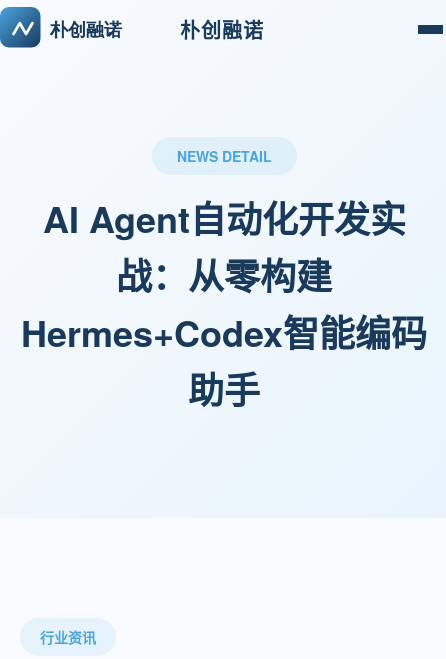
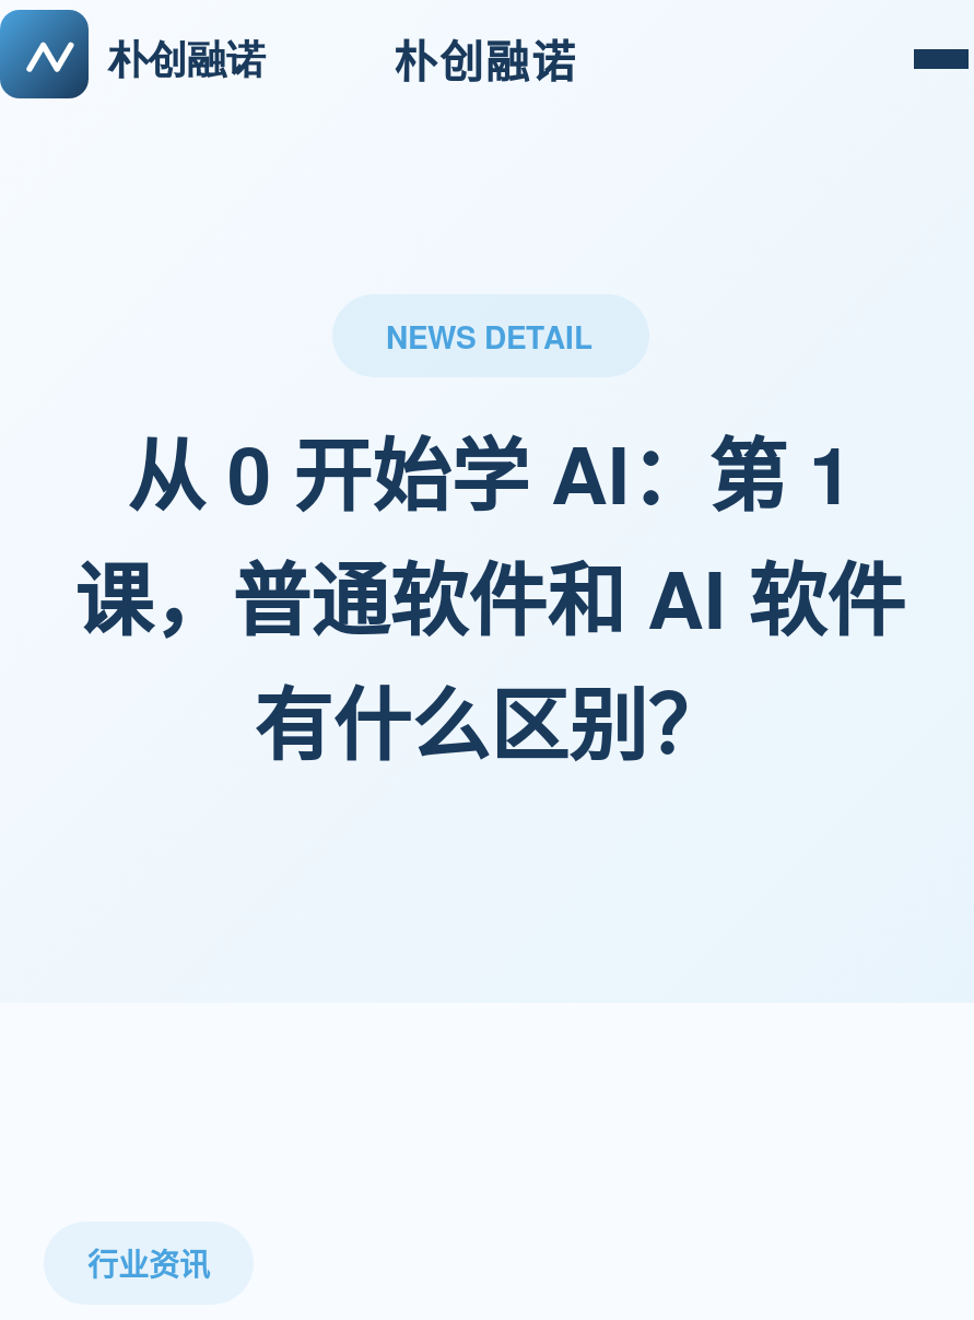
- AI Agent自动化开发实
- 战：从零构建
- Hermes+Codex智能编码
- 助手
+ 从 0 开始学 AI：第 1
+ 课，普通软件和 AI 软件
+ 有什么区别？
